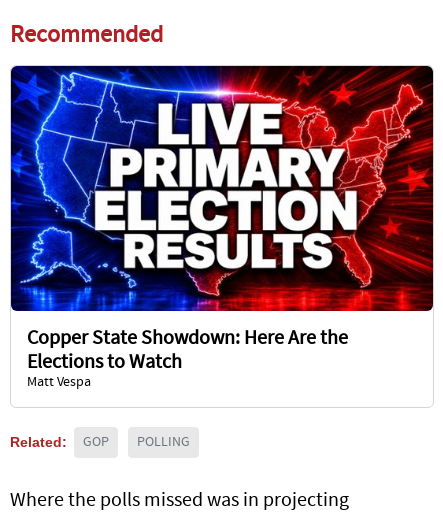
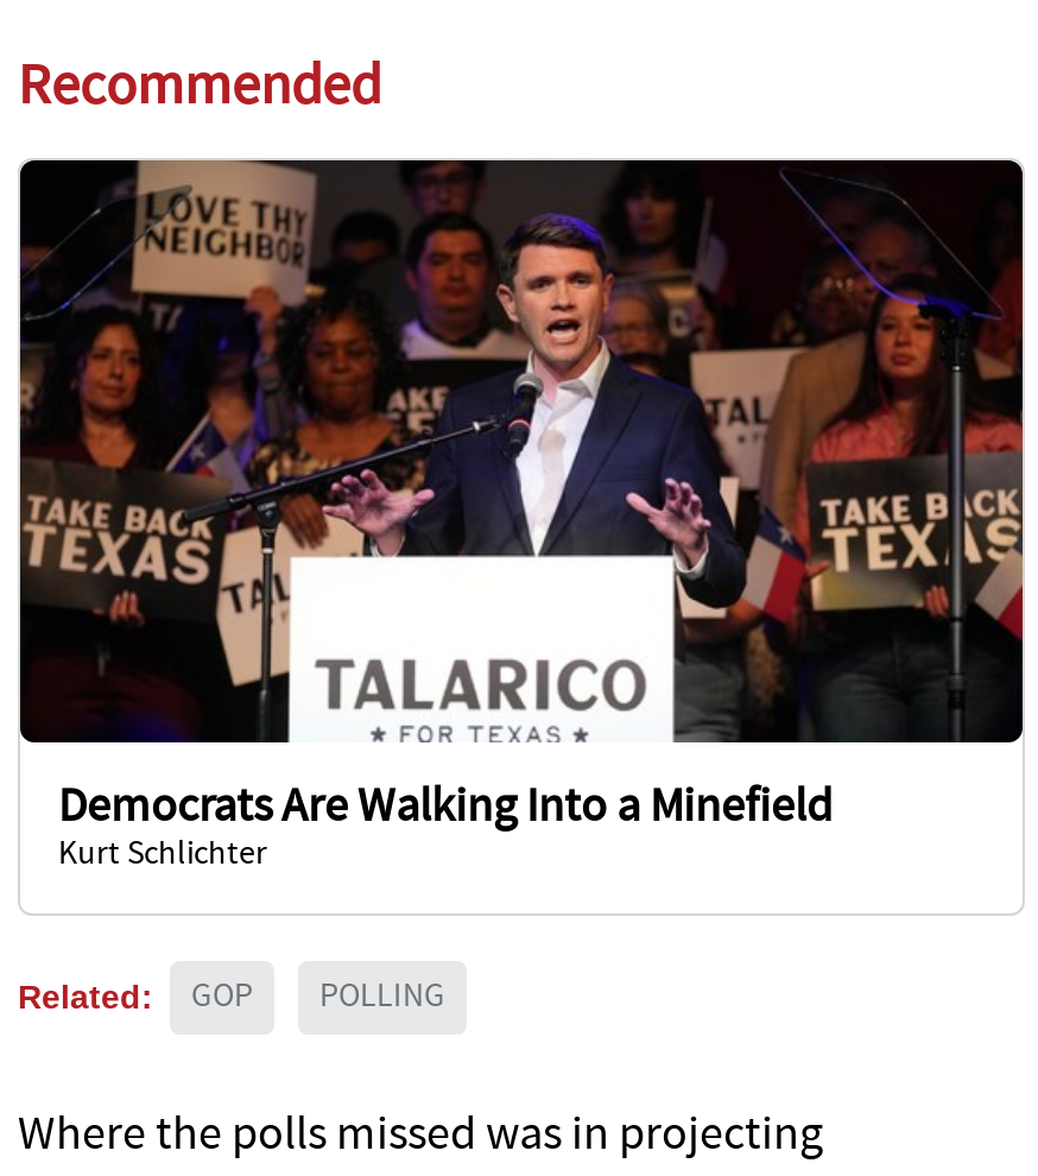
- [image]
- Copper State Showdown: Here Are the
- Elections to Watch
- Matt Vespa
+ [image]
+ Democrats Are Walking Into a Minefield
+ Kurt Schlichter
